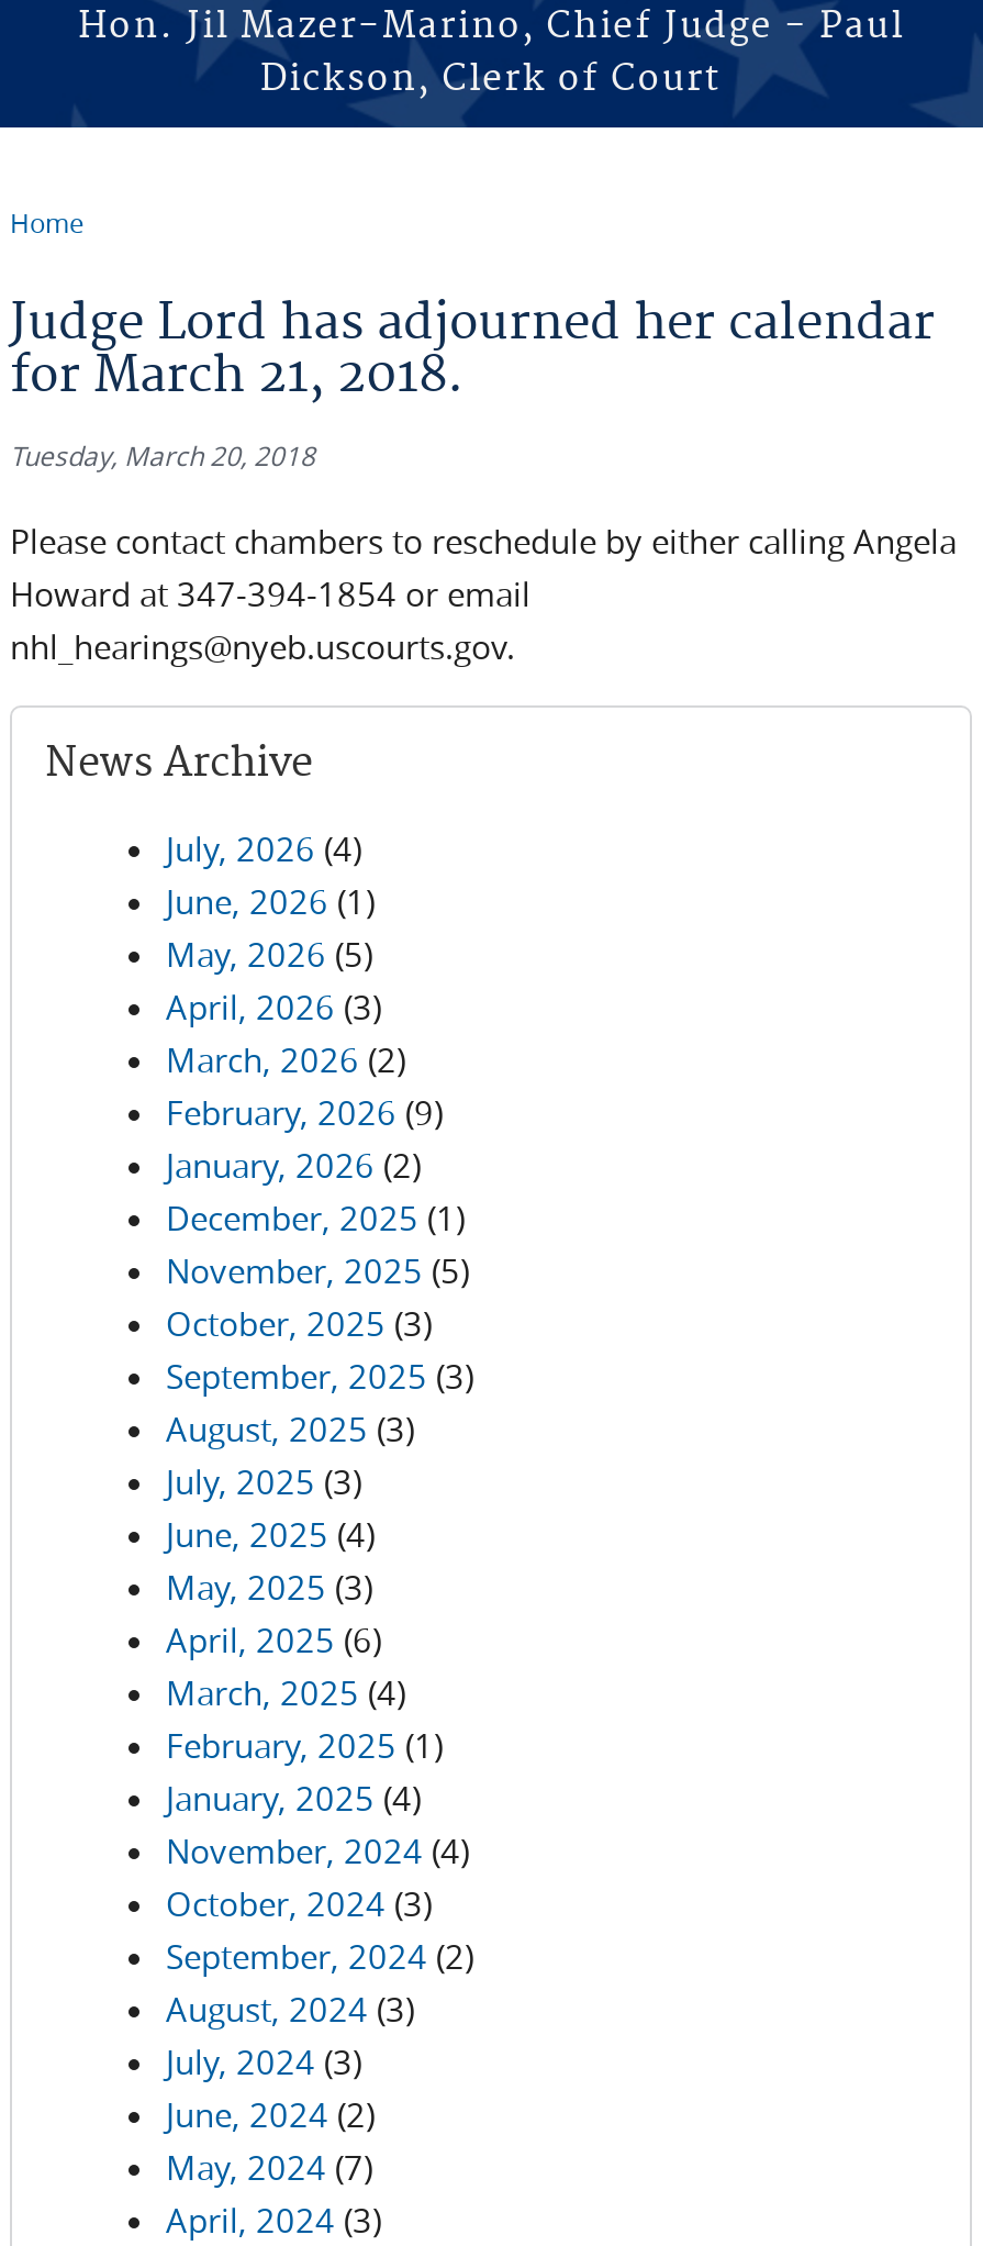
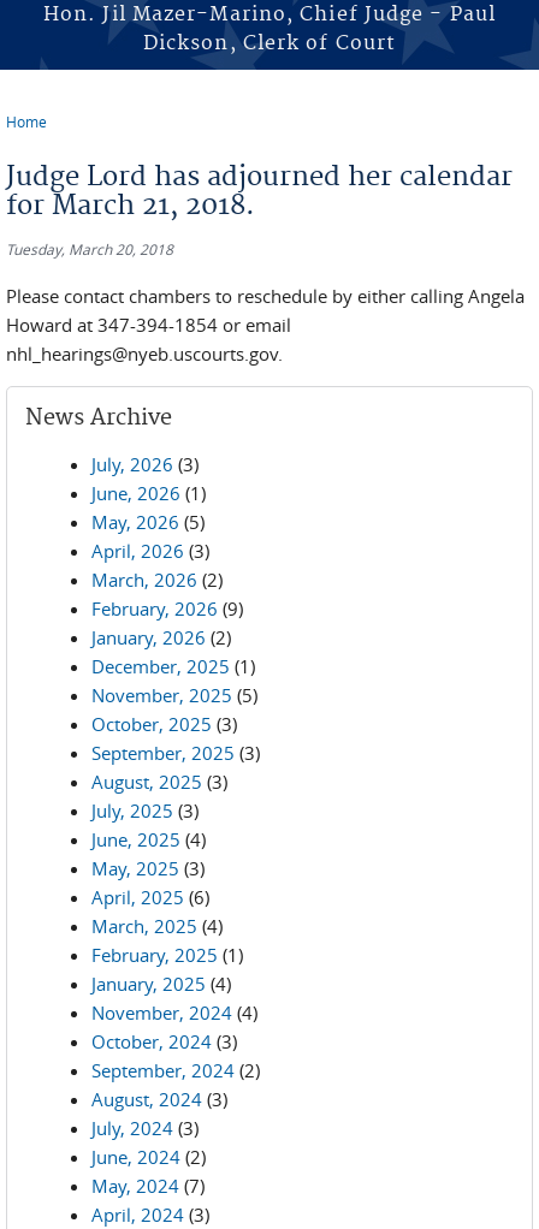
- July, 2026 (4)
+ July, 2026 (3)
